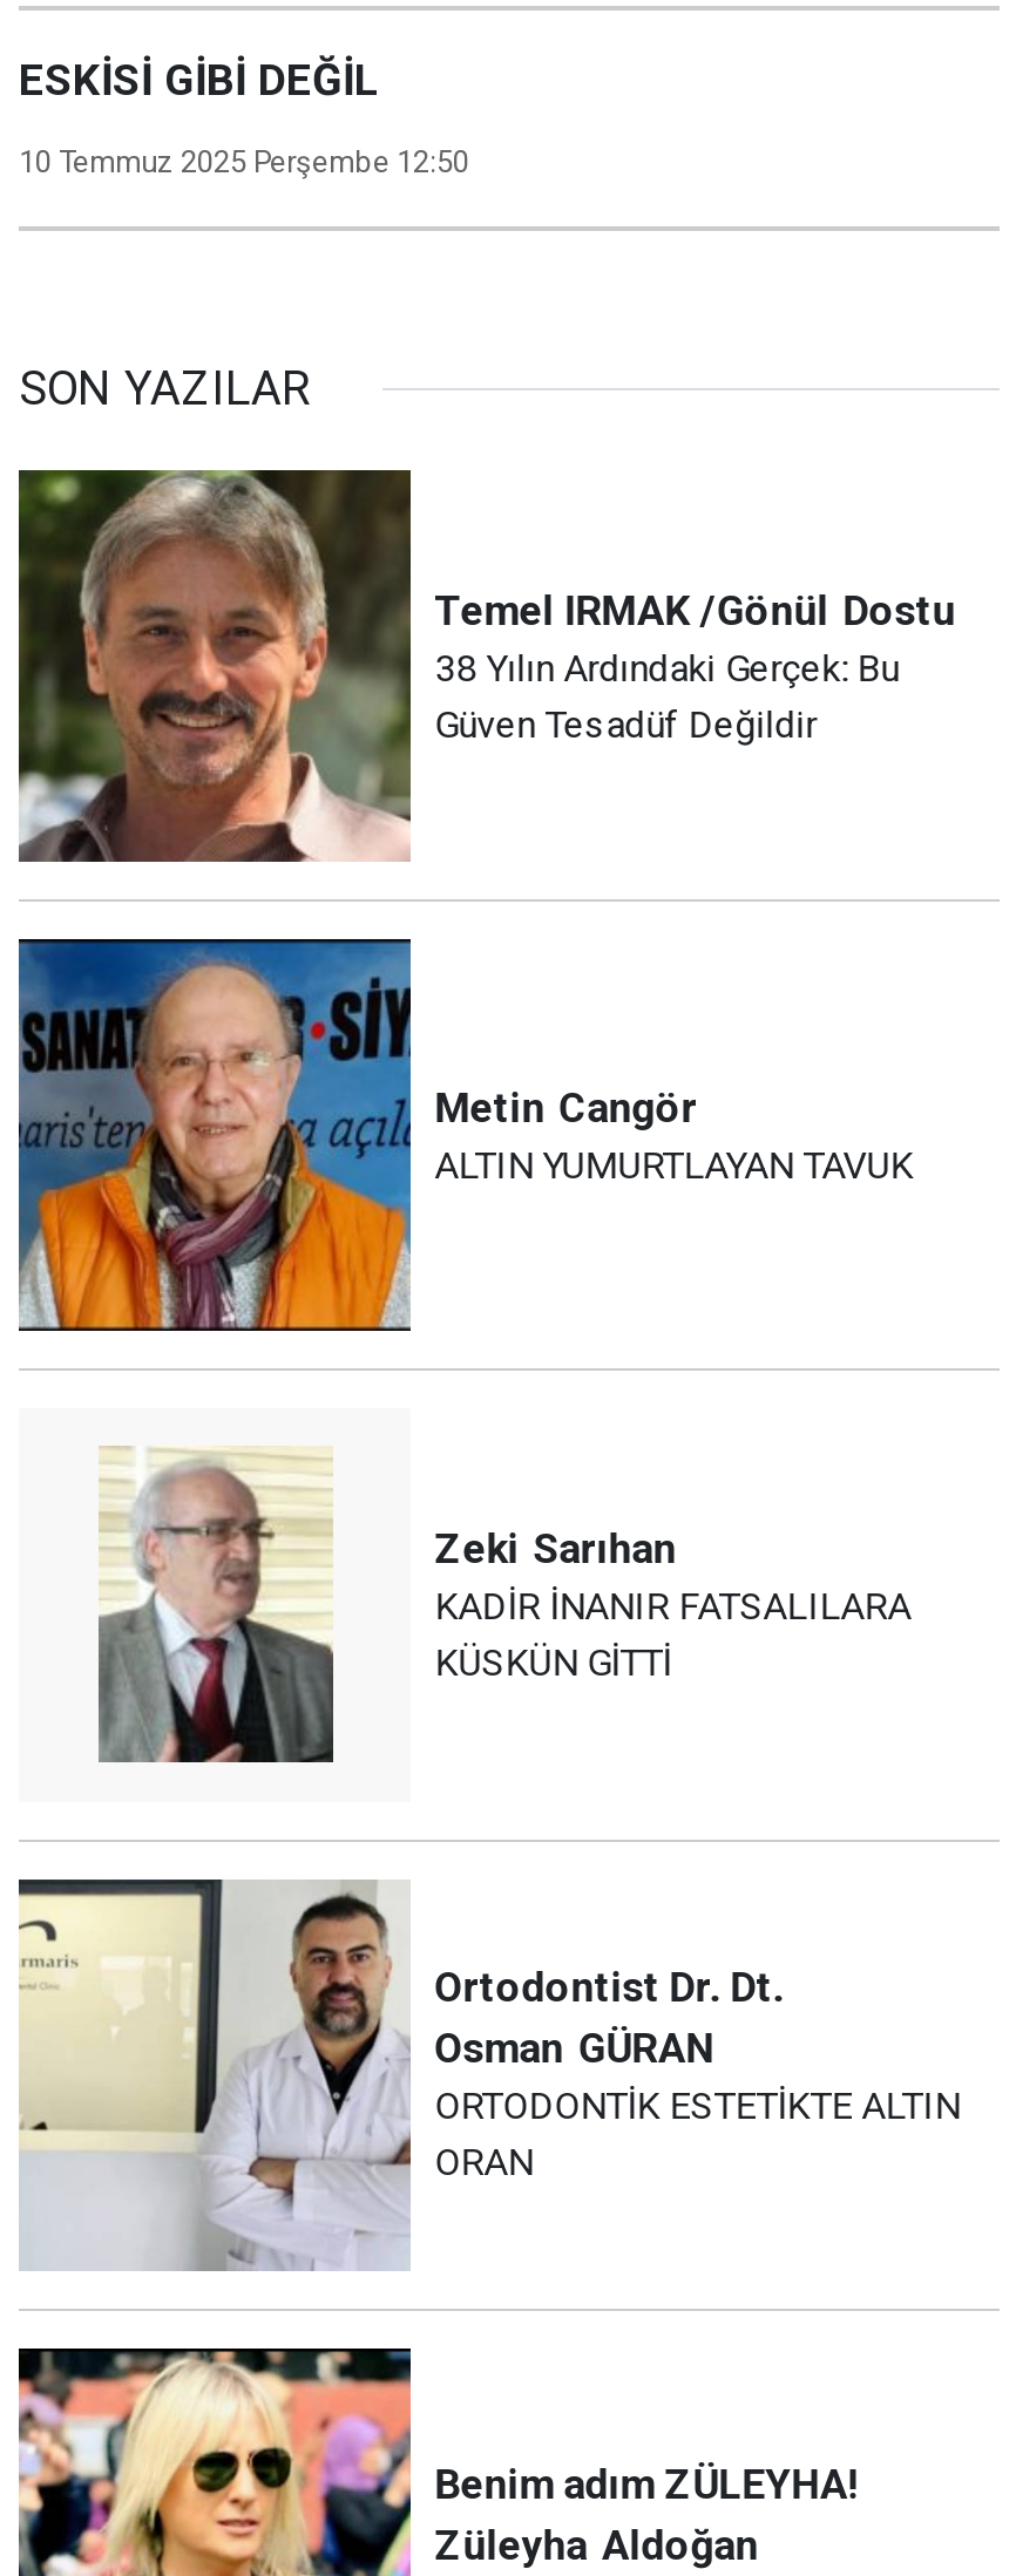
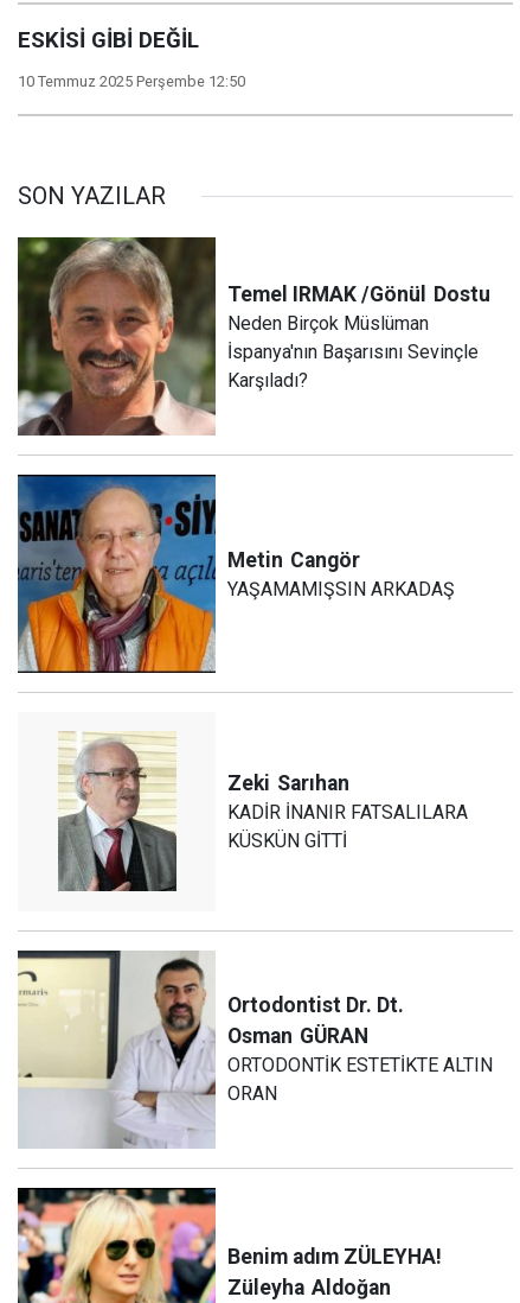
- 38 Yılın Ardındaki Gerçek: Bu
- Güven Tesadüf Değildir
+ Neden Birçok Müslüman
+ İspanya'nın Başarısını Sevinçle
+ Karşıladı?

- ALTIN YUMURTLAYAN TAVUK
+ YAŞAMAMIŞSIN ARKADAŞ
